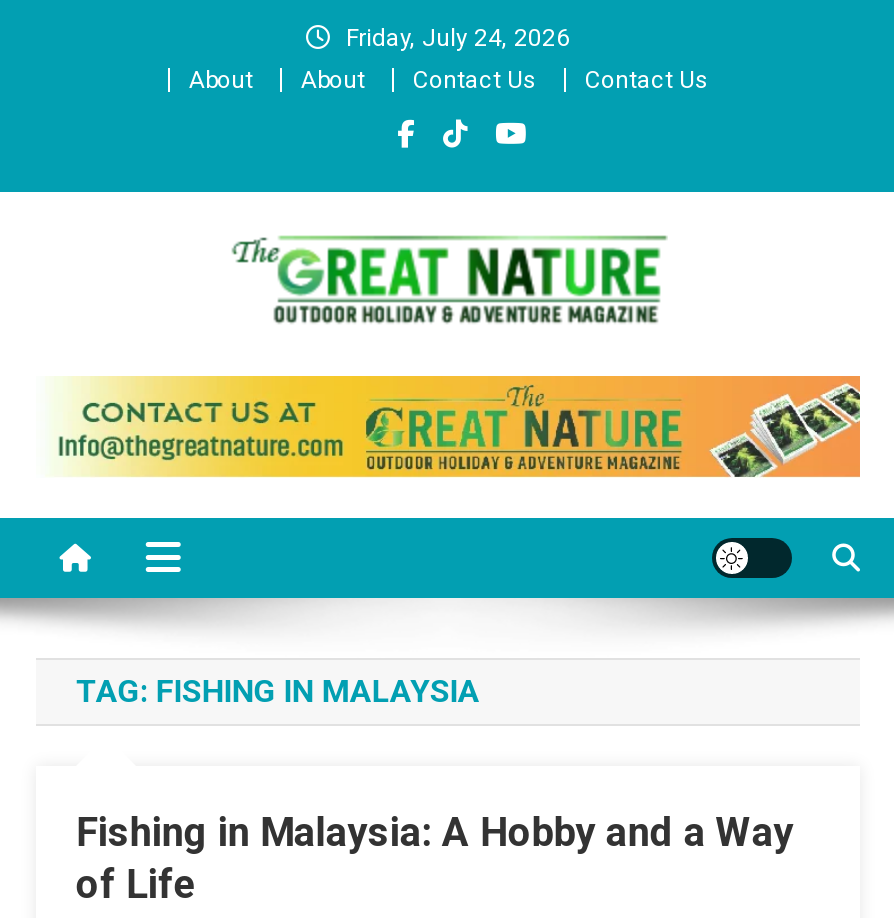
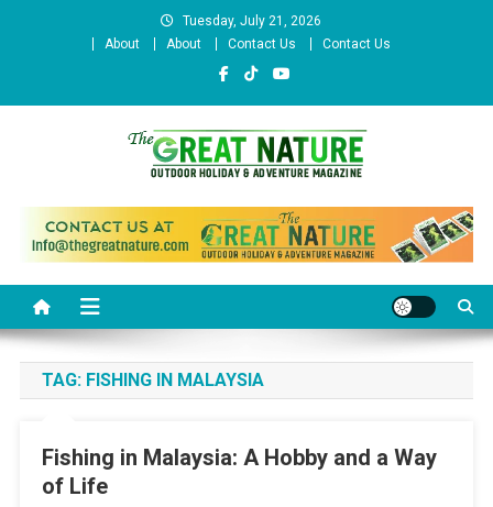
- Friday, July 24, 2026
+ Tuesday, July 21, 2026
